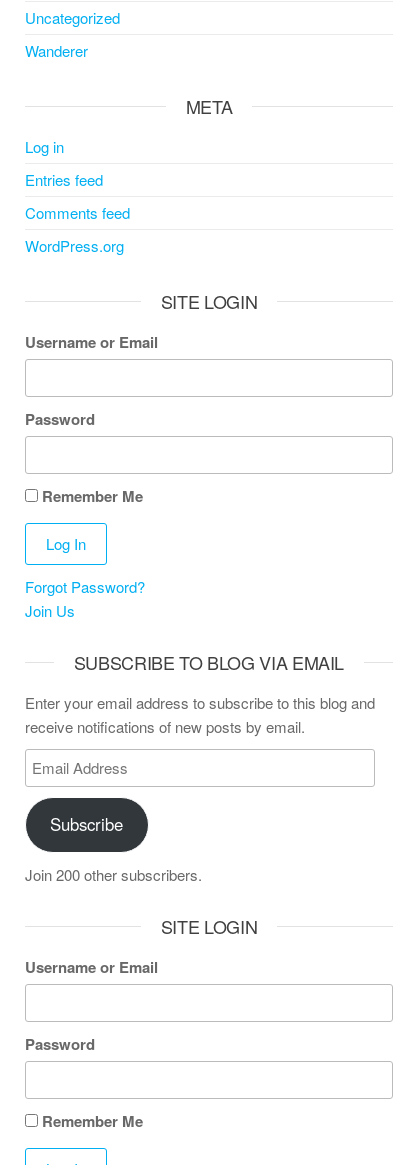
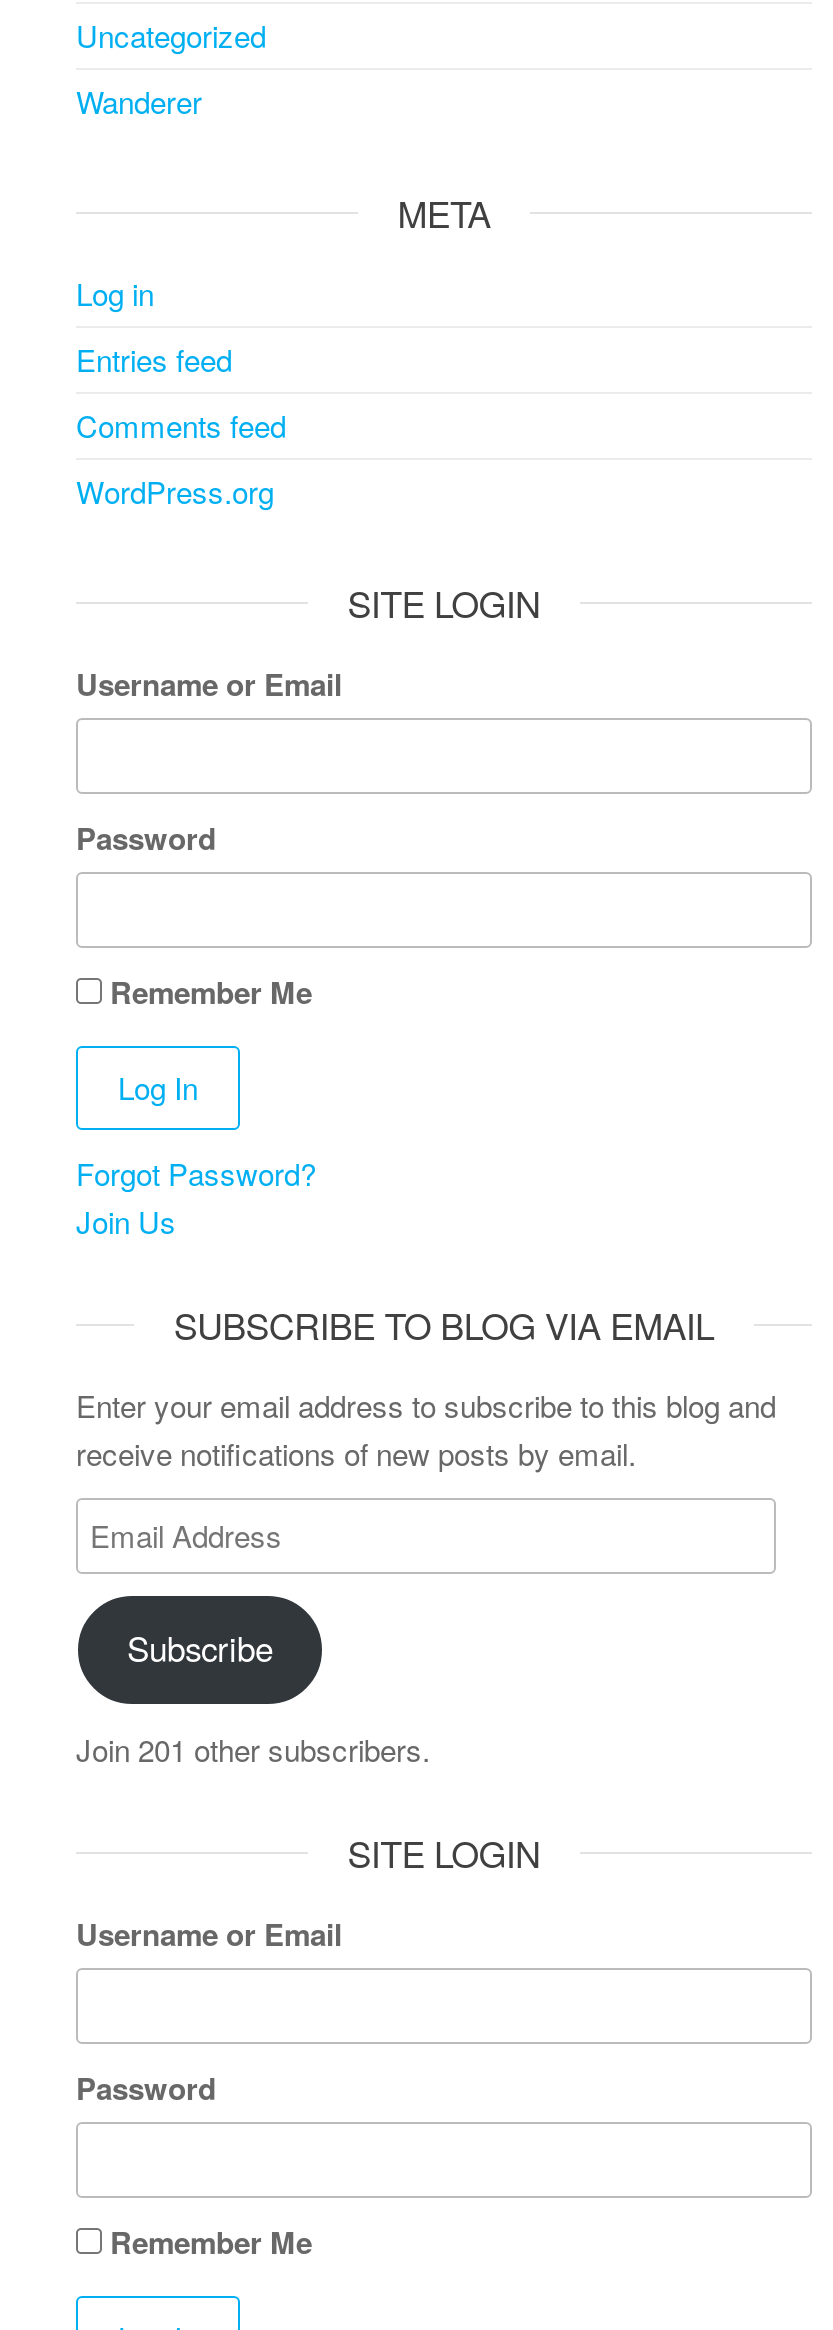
- Join 200 other subscribers.
+ Join 201 other subscribers.
